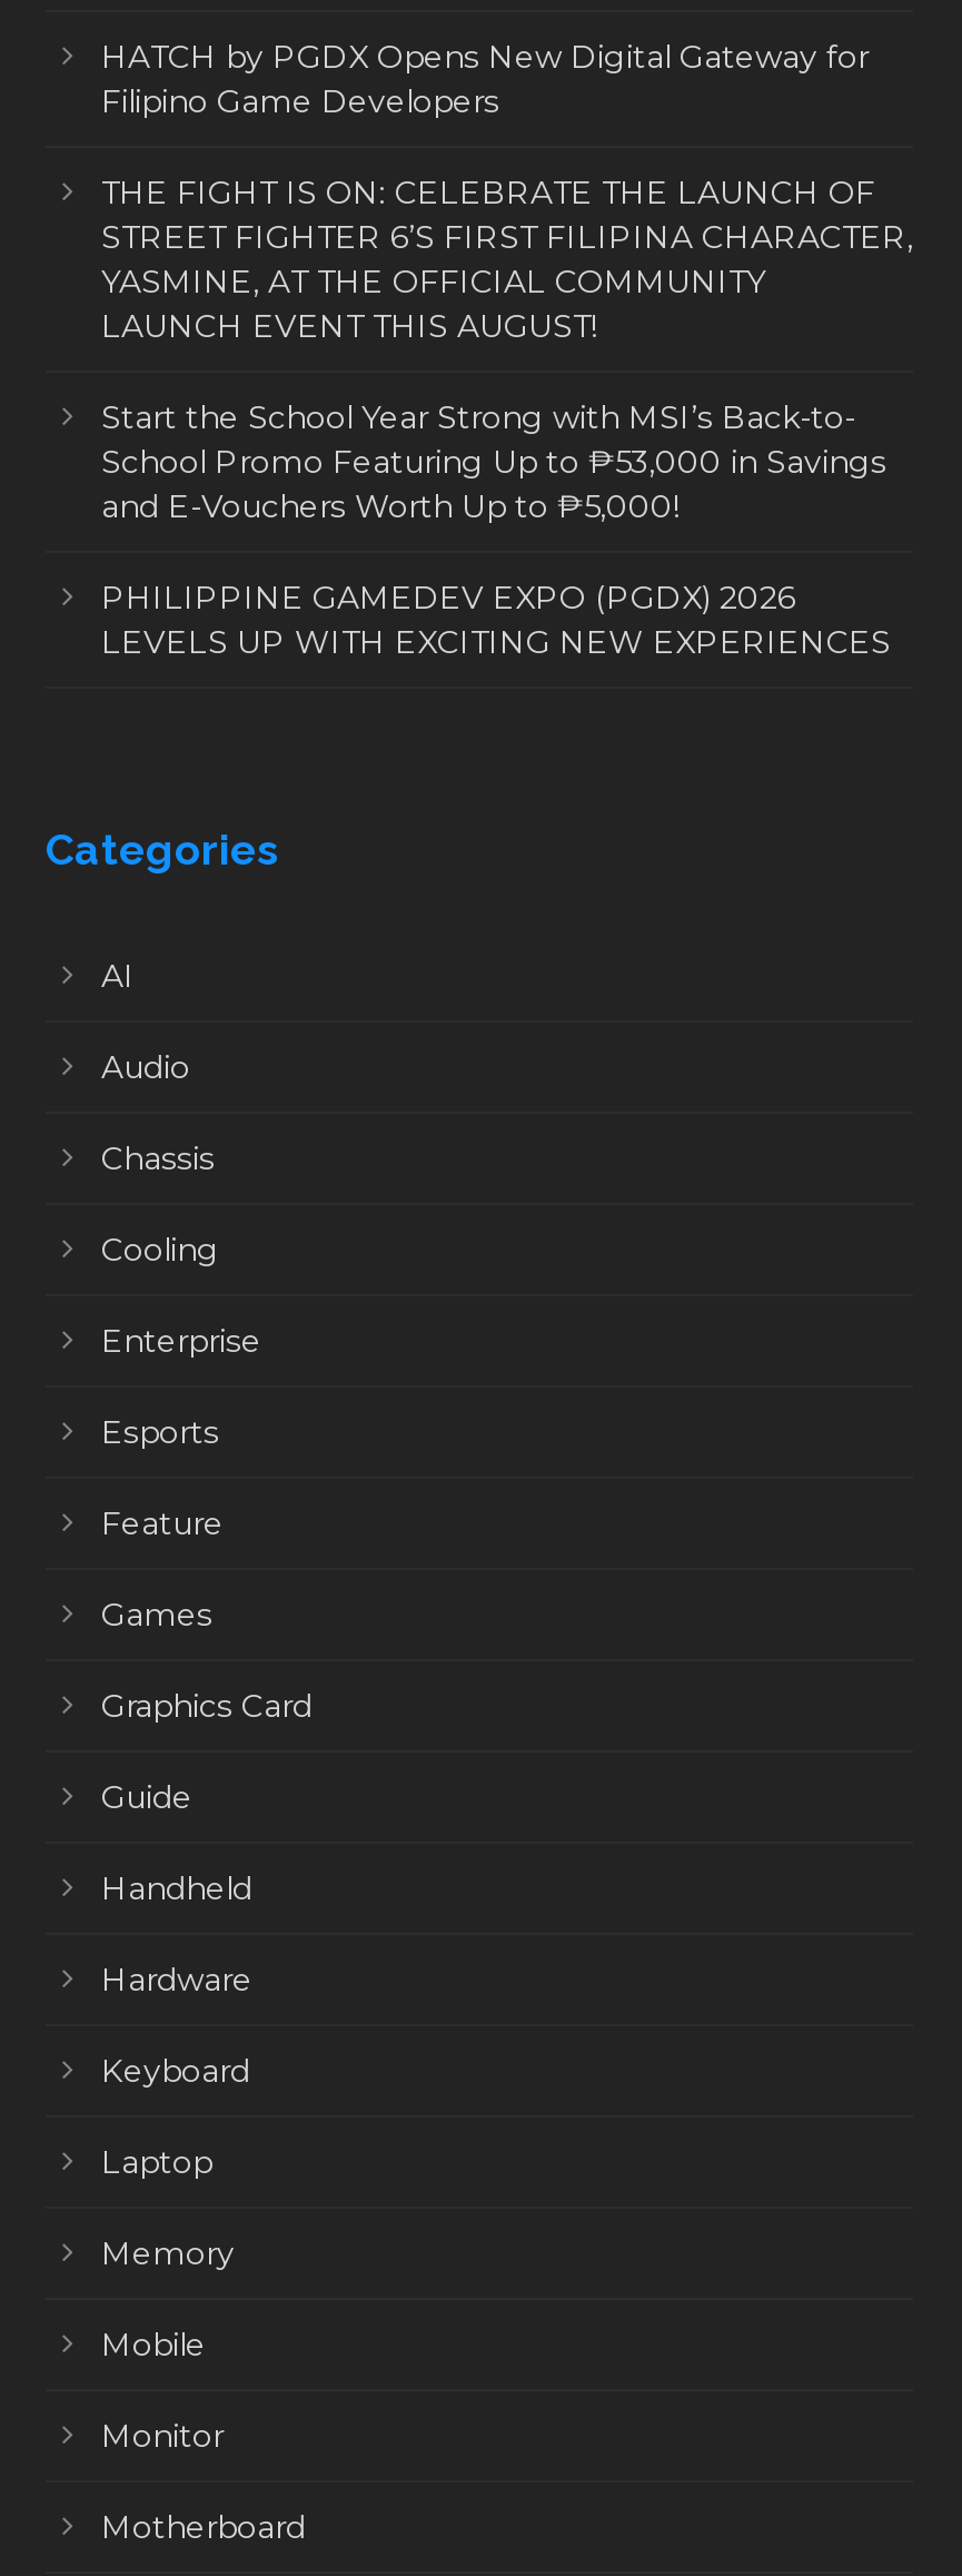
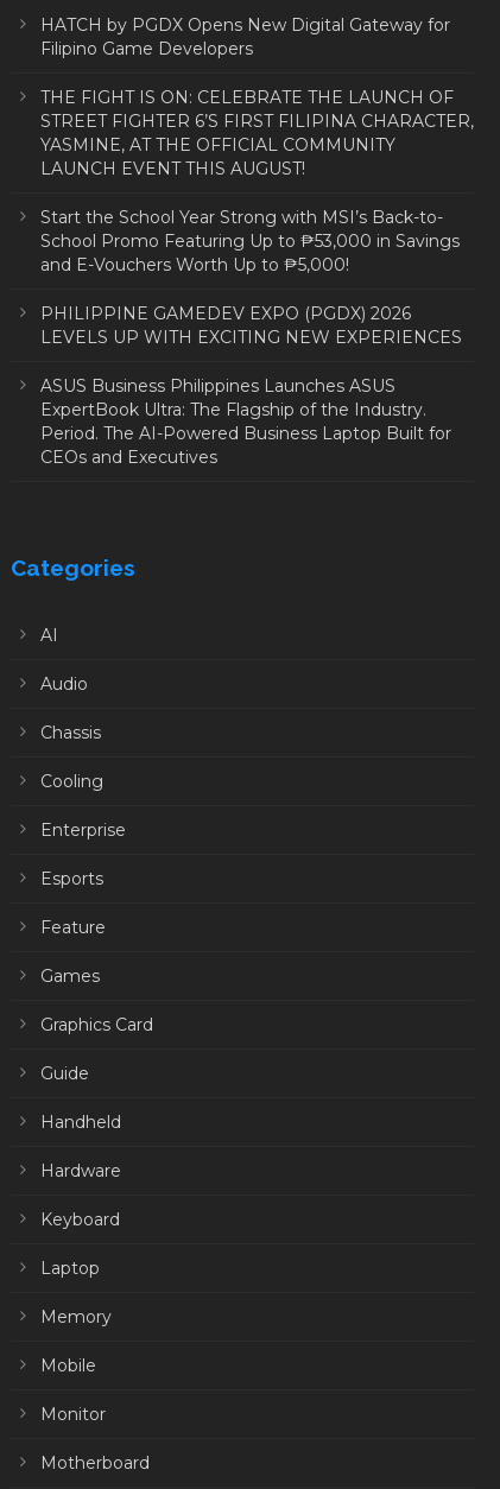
+ ASUS Business Philippines Launches ASUS
+ ExpertBook Ultra: The Flagship of the Industry.
+ Period. The AI-Powered Business Laptop Built for
+ CEOs and Executives
